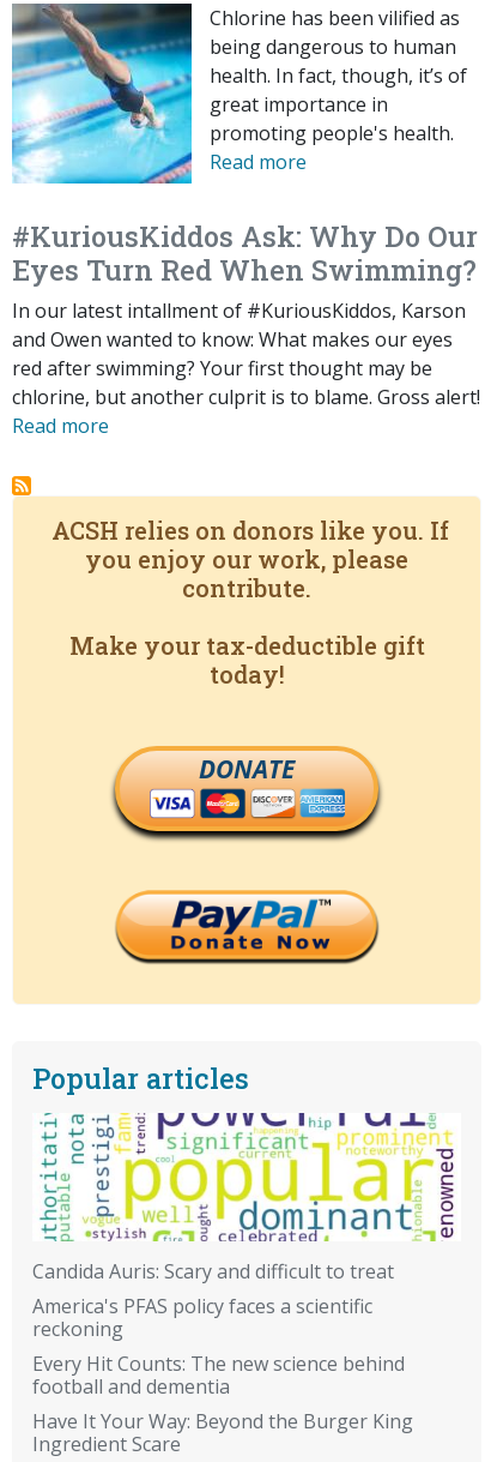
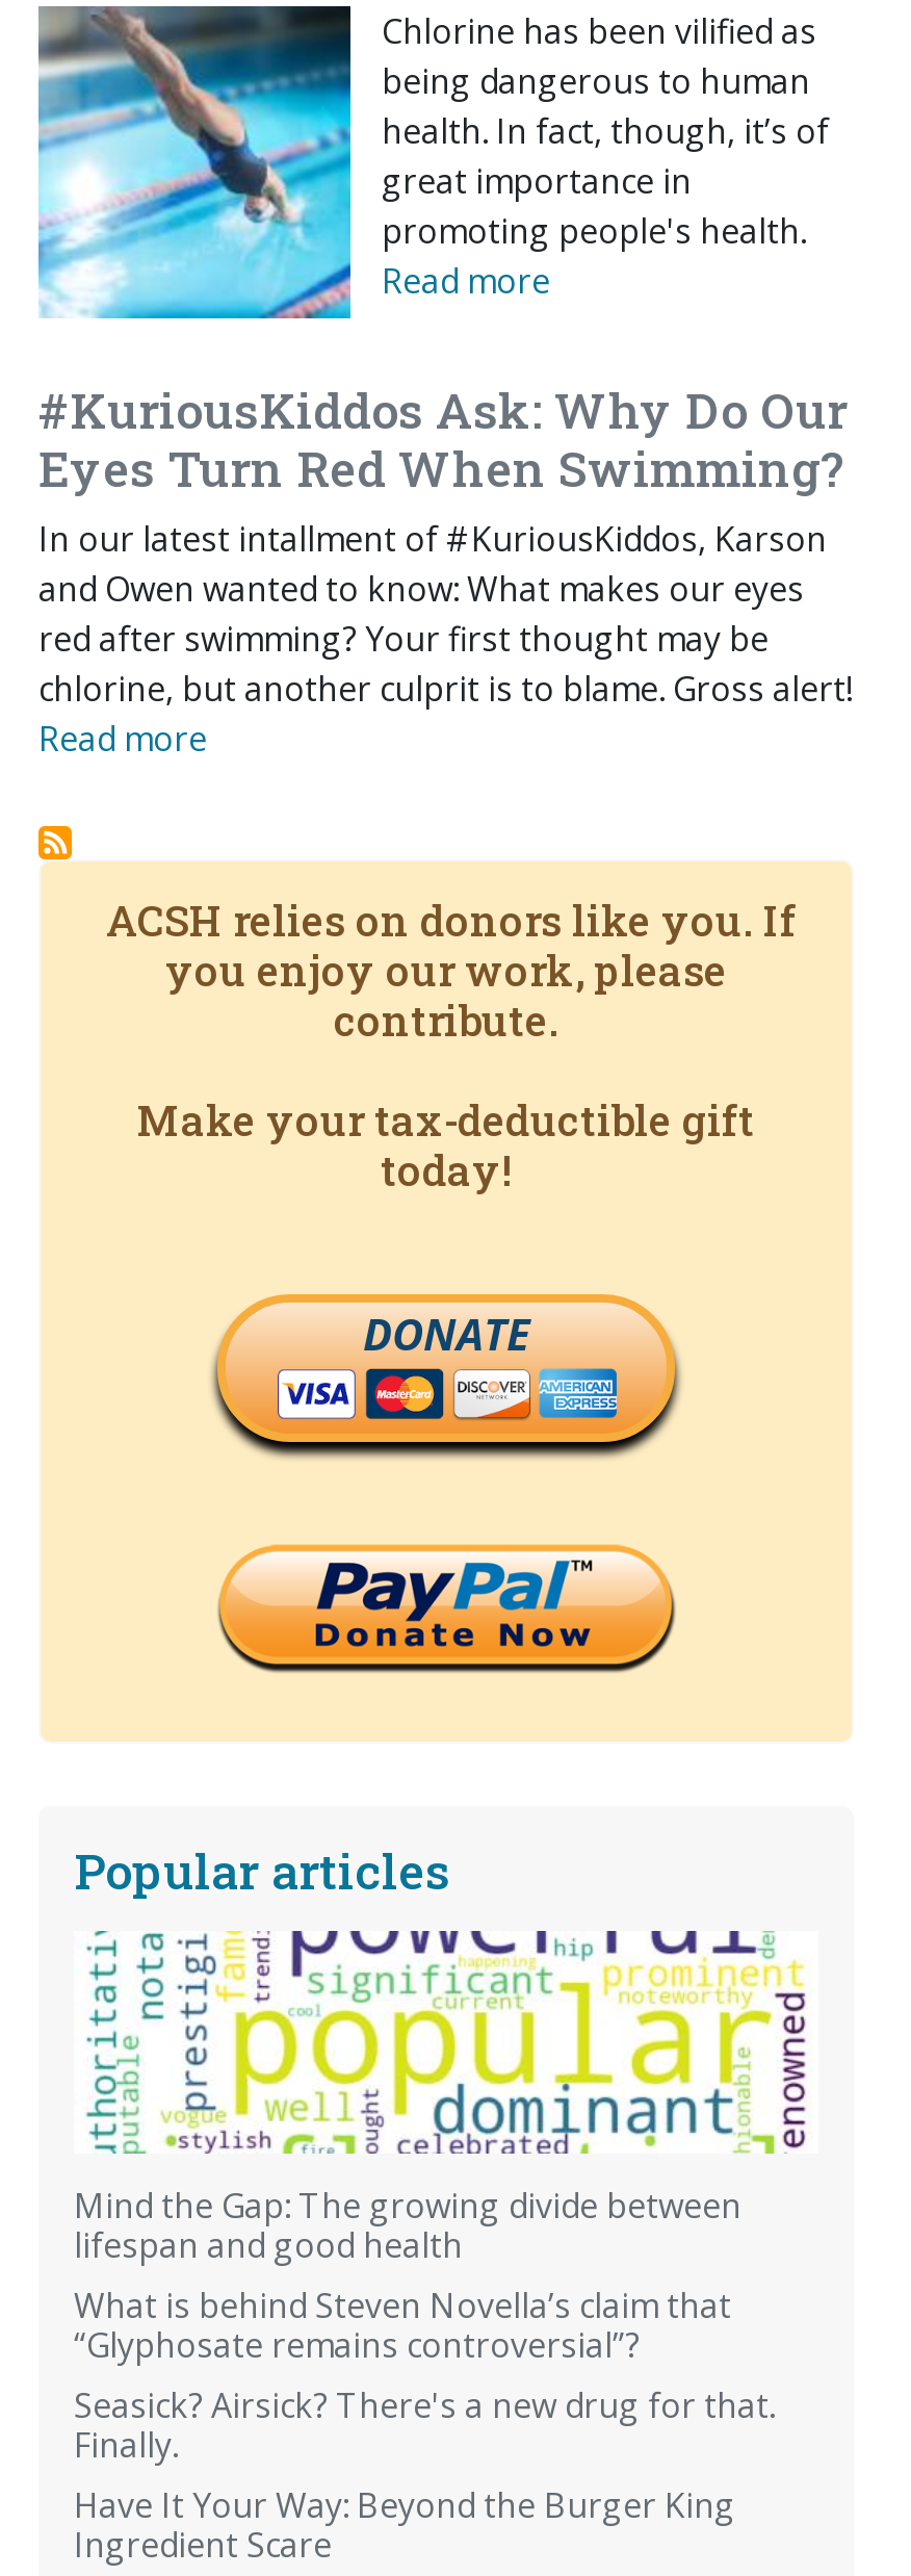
- Candida Auris: Scary and difficult to treat
- America's PFAS policy faces a scientific
- reckoning
- Every Hit Counts: The new science behind
- football and dementia
+ Mind the Gap: The growing divide between
+ lifespan and good health
+ What is behind Steven Novella’s claim that
+ “Glyphosate remains controversial”?
+ Seasick? Airsick? There's a new drug for that.
+ Finally.
